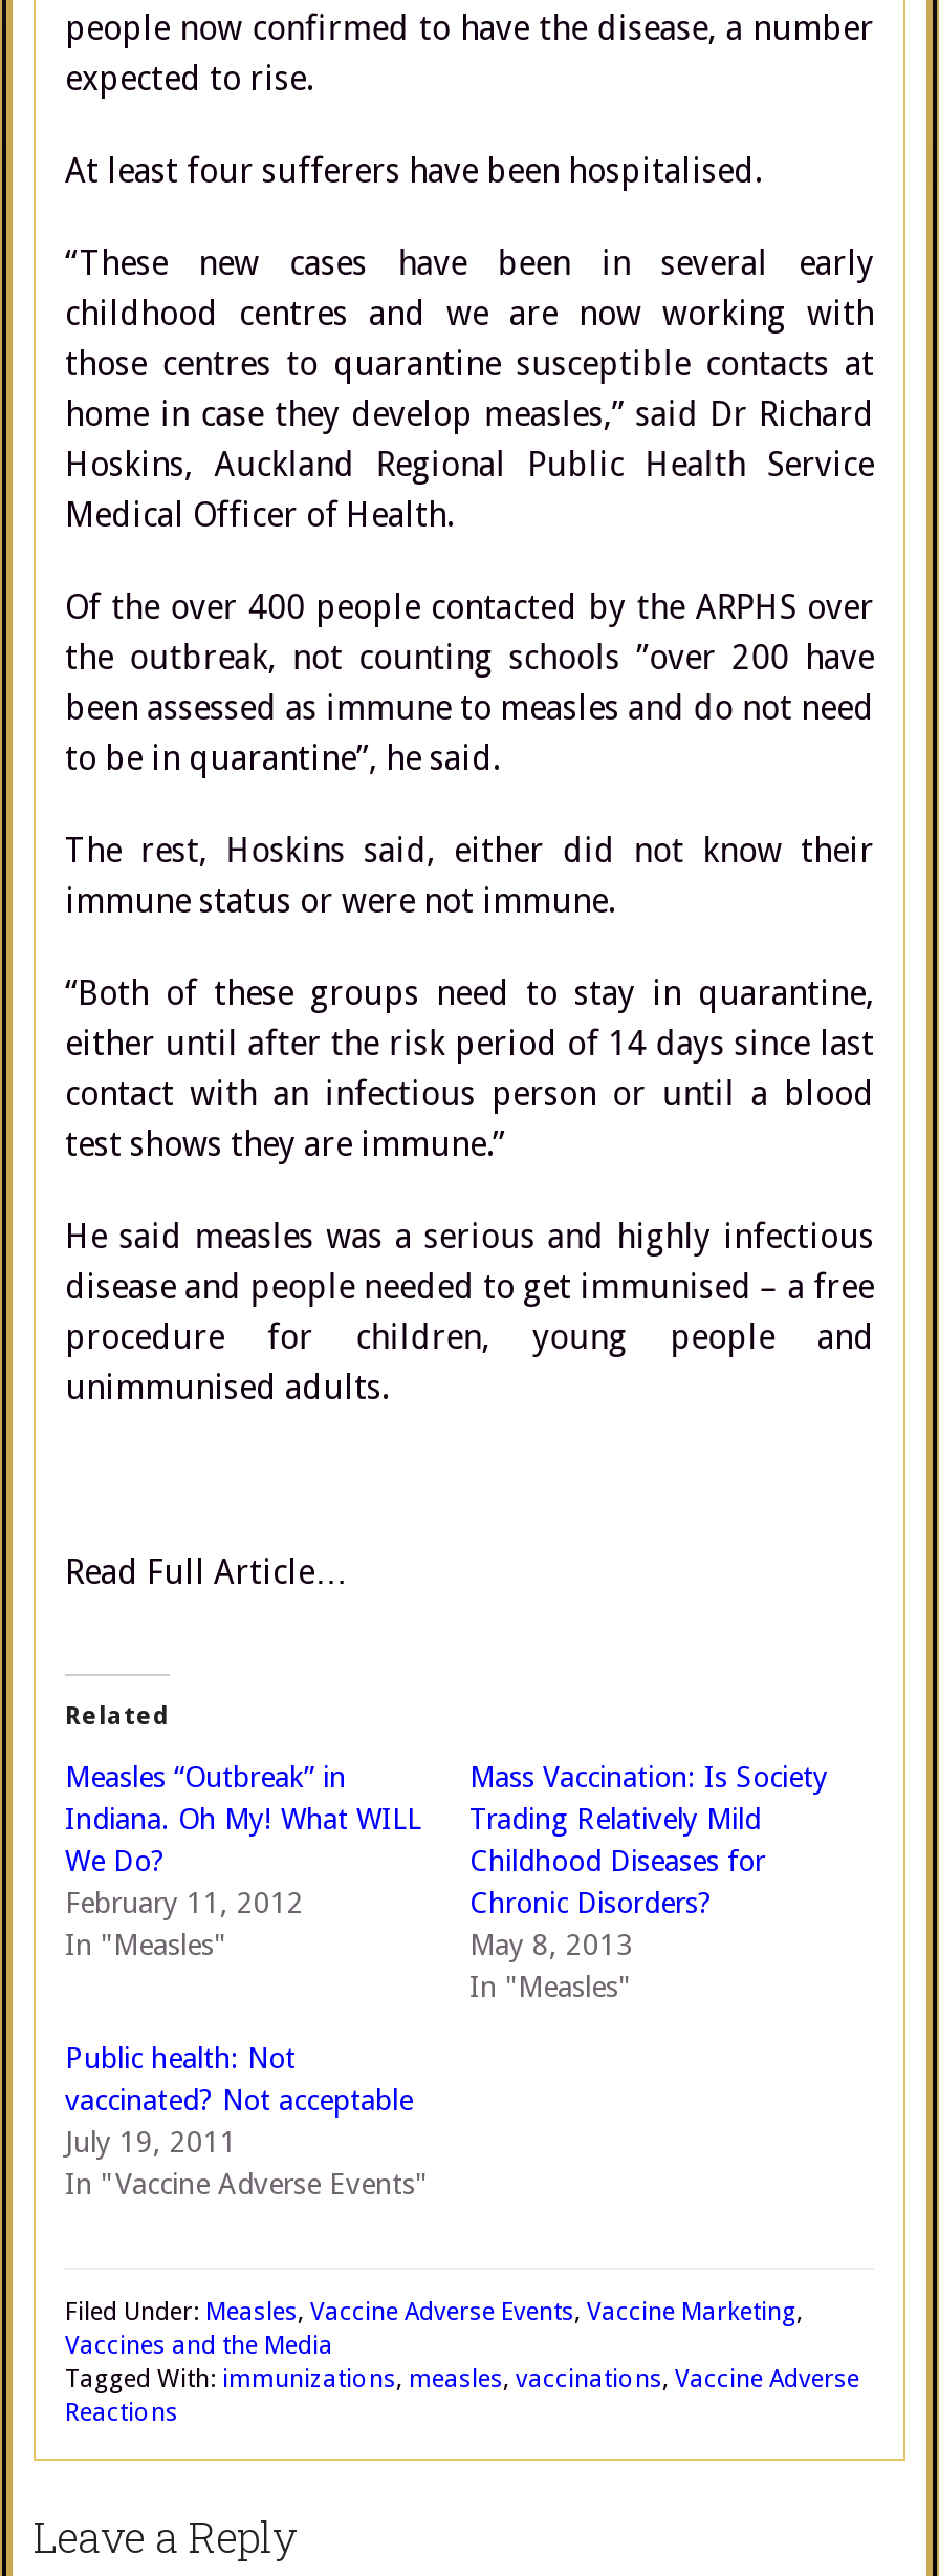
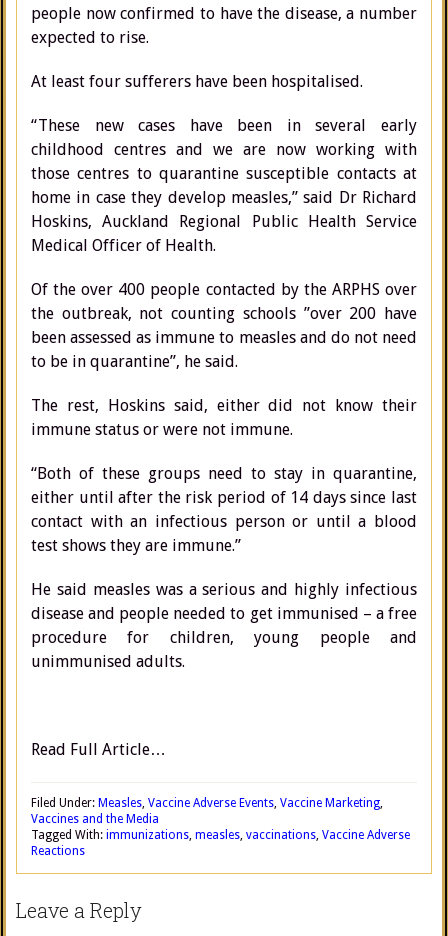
- Related
- Measles “Outbreak” in
- Indiana. Oh My! What WILL
- We Do?
- February 11, 2012
- In "Measles"

- Mass Vaccination: Is Society
- Trading Relatively Mild
- Childhood Diseases for
- Chronic Disorders?
- May 8, 2013
- In "Measles"
- Public health: Not
- vaccinated? Not acceptable
- July 19, 2011
- In "Vaccine Adverse Events"
